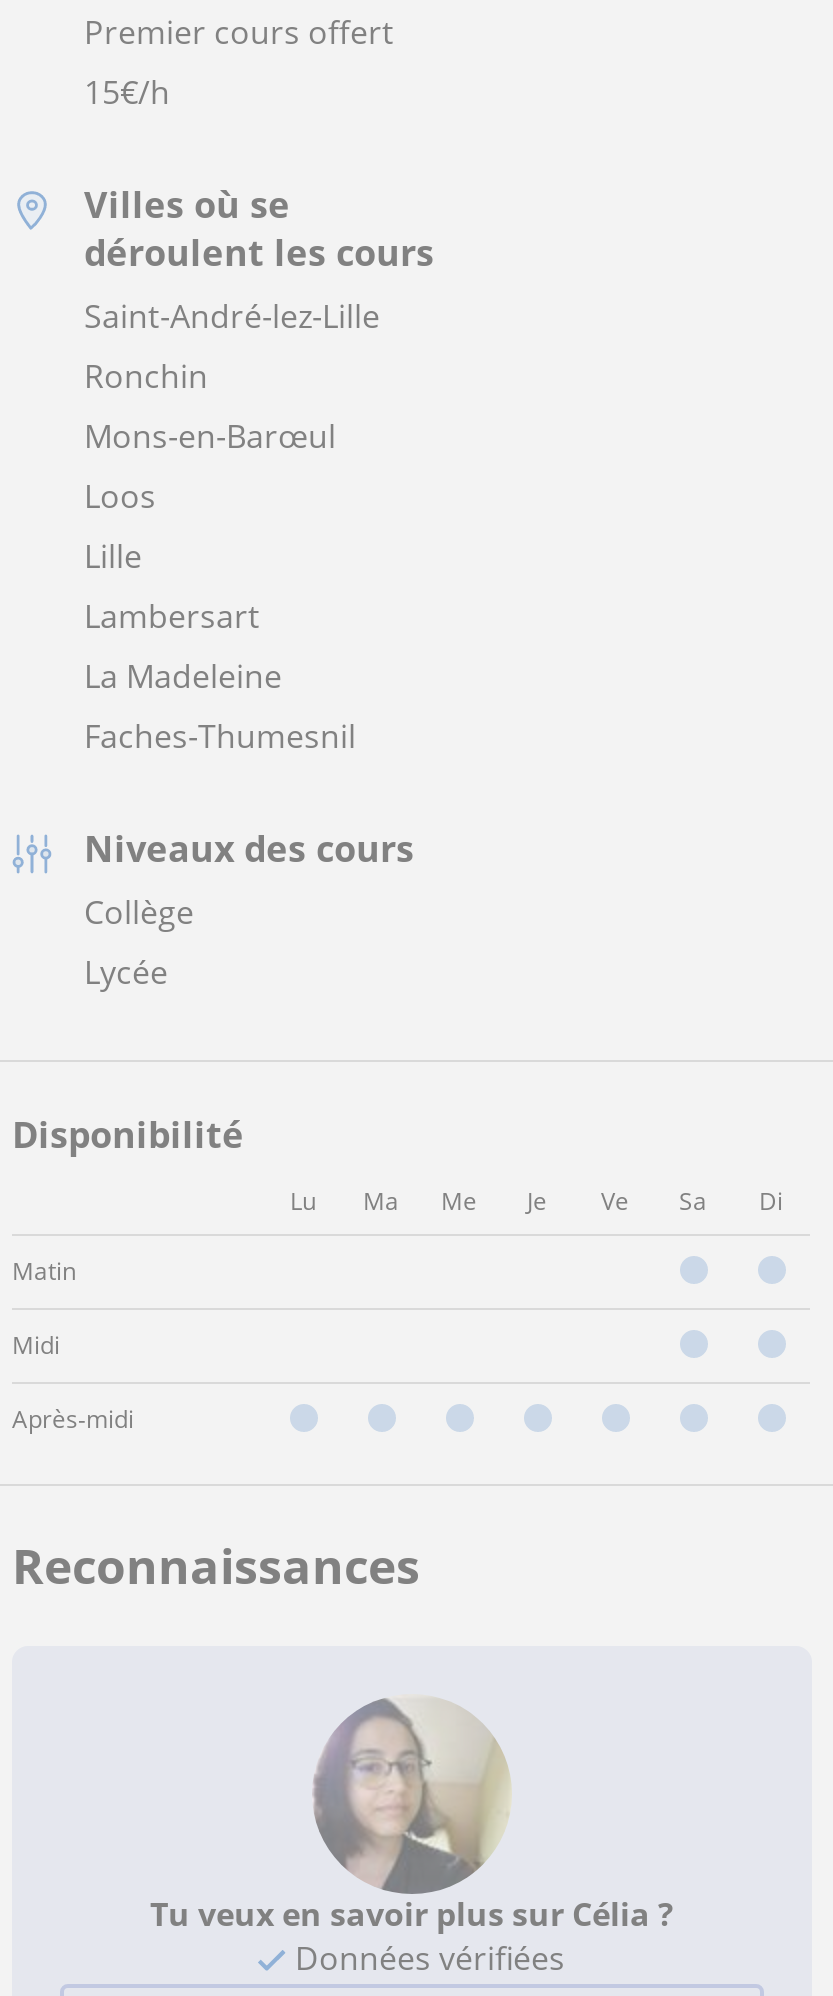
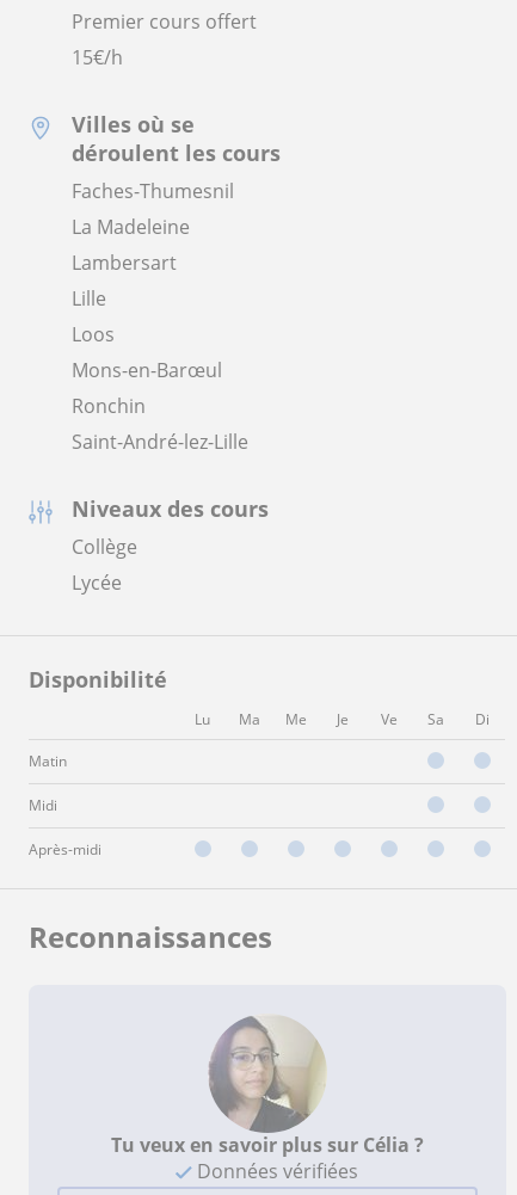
moved down: La Madeleine | Lambersart | Lille | Loos | Mons-en-Barœul | Ronchin | Saint-André-lez-Lille

moved up: Faches-Thumesnil
